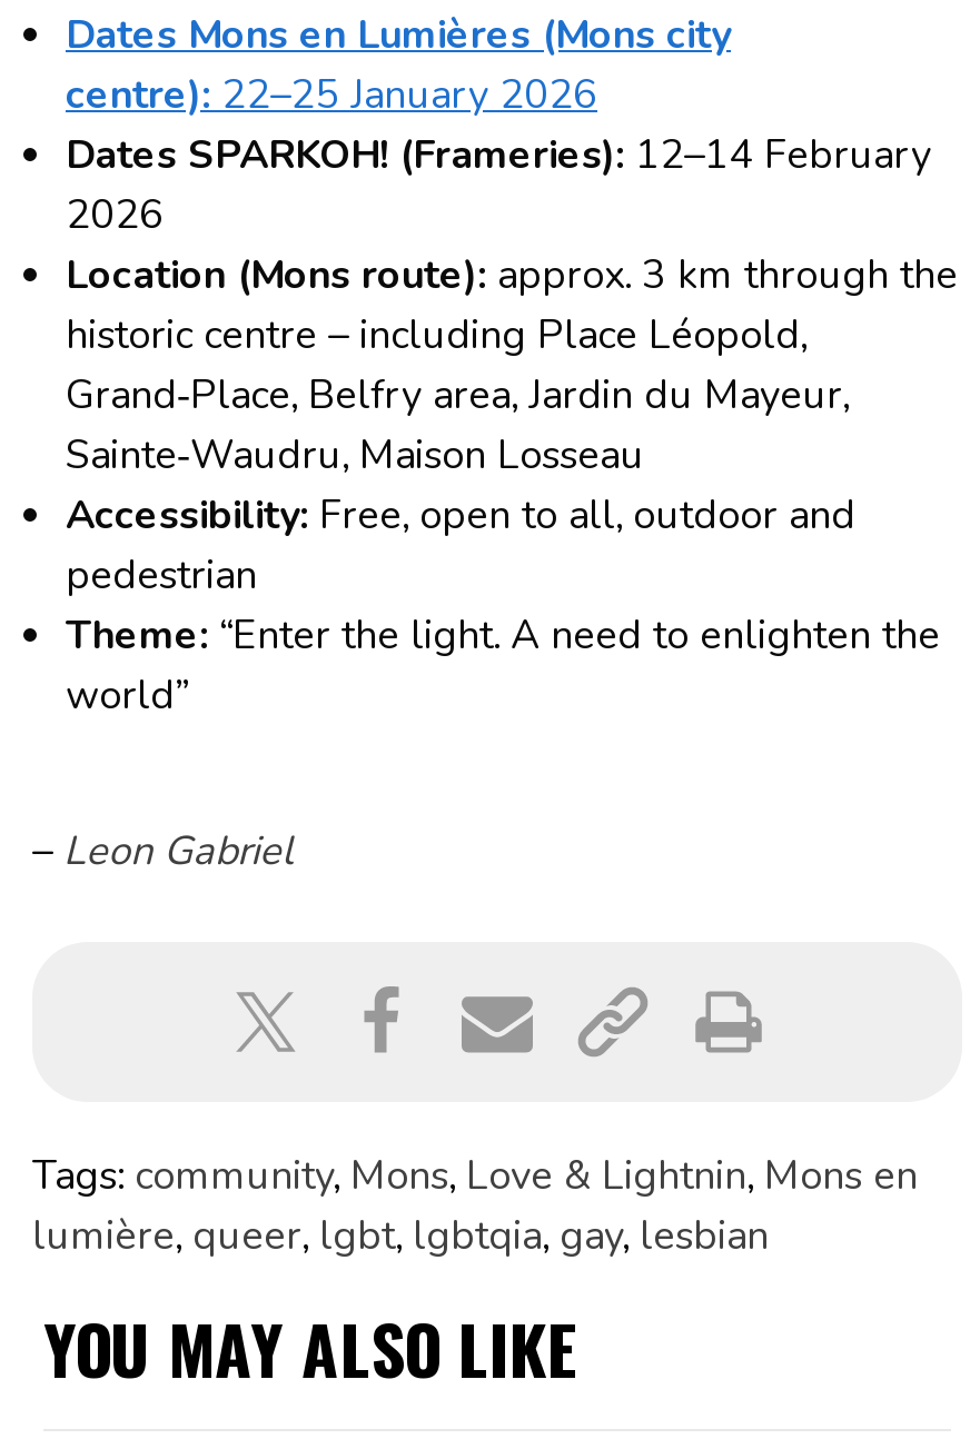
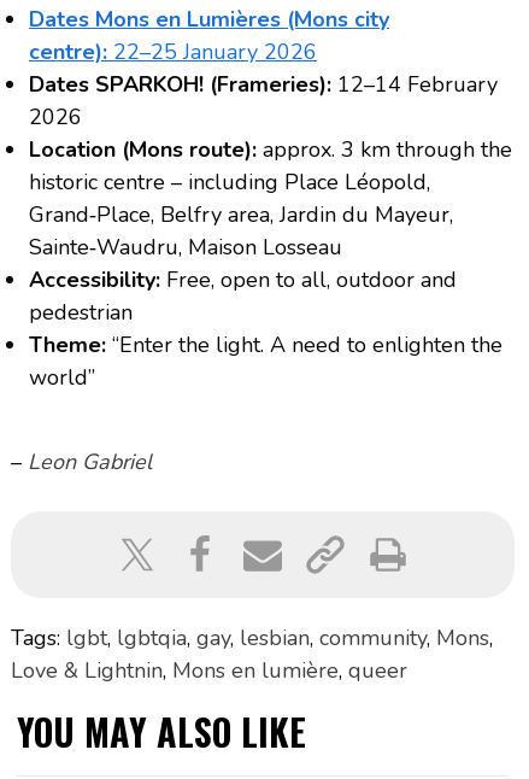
- Tags: community, Mons, Love & Lightnin, Mons en
- lumière, queer, lgbt, lgbtqia, gay, lesbian
+ Tags: lgbt, lgbtqia, gay, lesbian, community, Mons,
+ Love & Lightnin, Mons en lumière, queer
